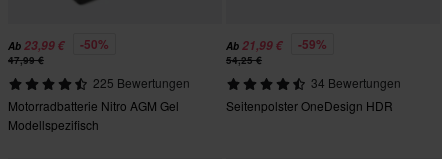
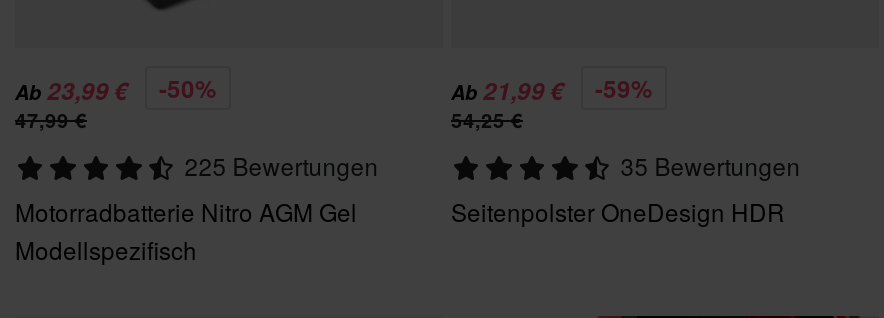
- 34 Bewertungen
+ 35 Bewertungen
